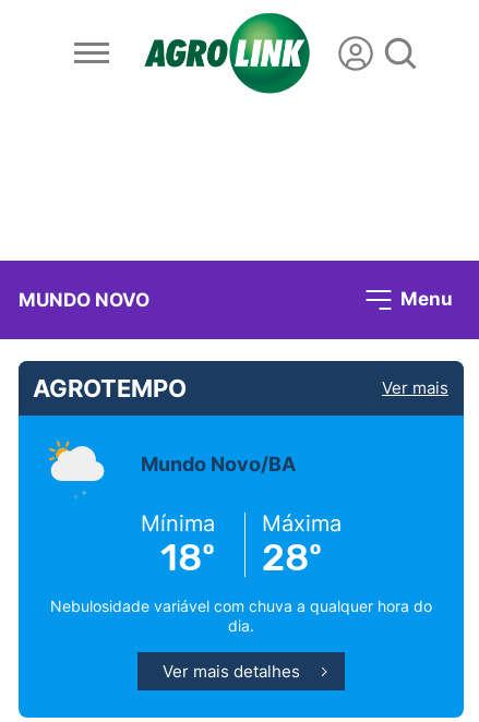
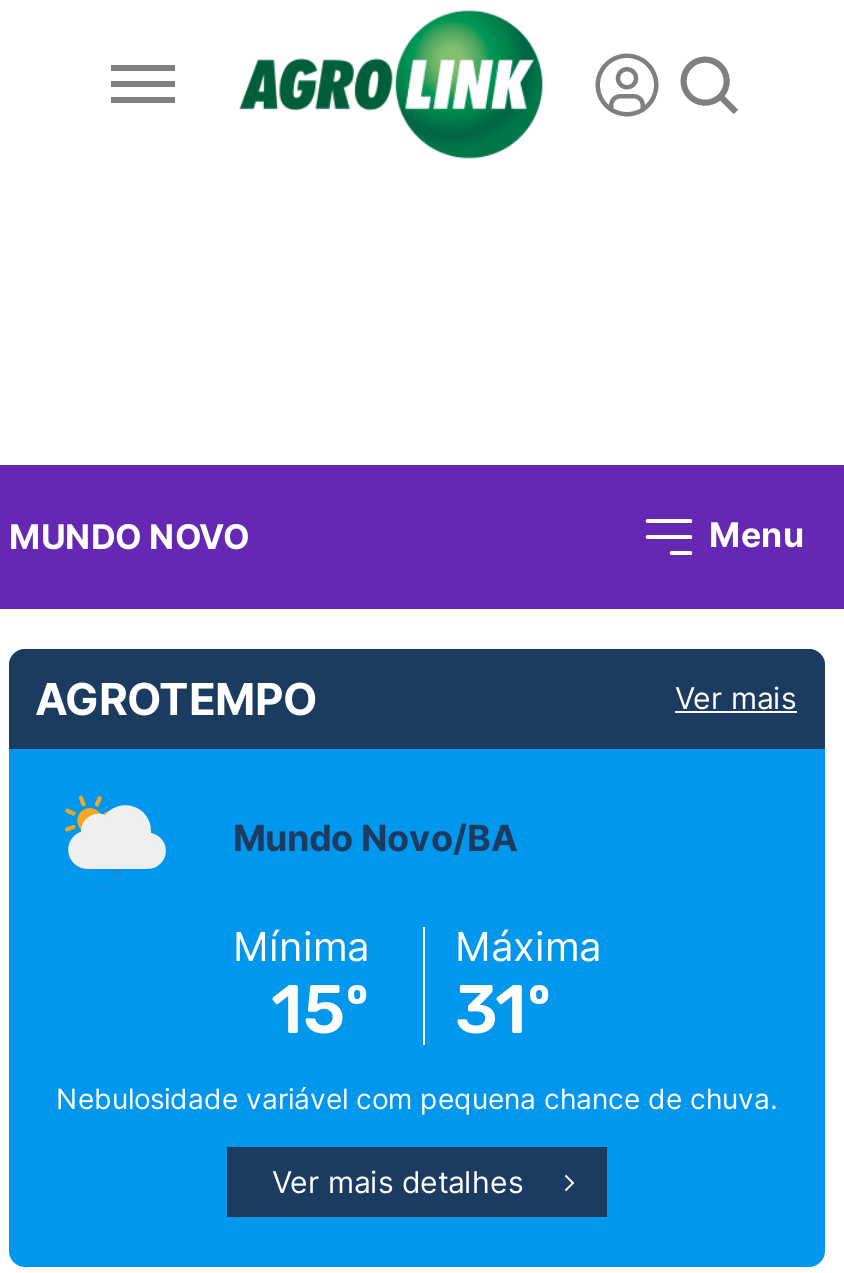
- 28º
- Nebulosidade variável com chuva a qualquer hora do
- dia.
+ 31º
+ Nebulosidade variável com pequena chance de chuva.

- 18º
+ 15º
